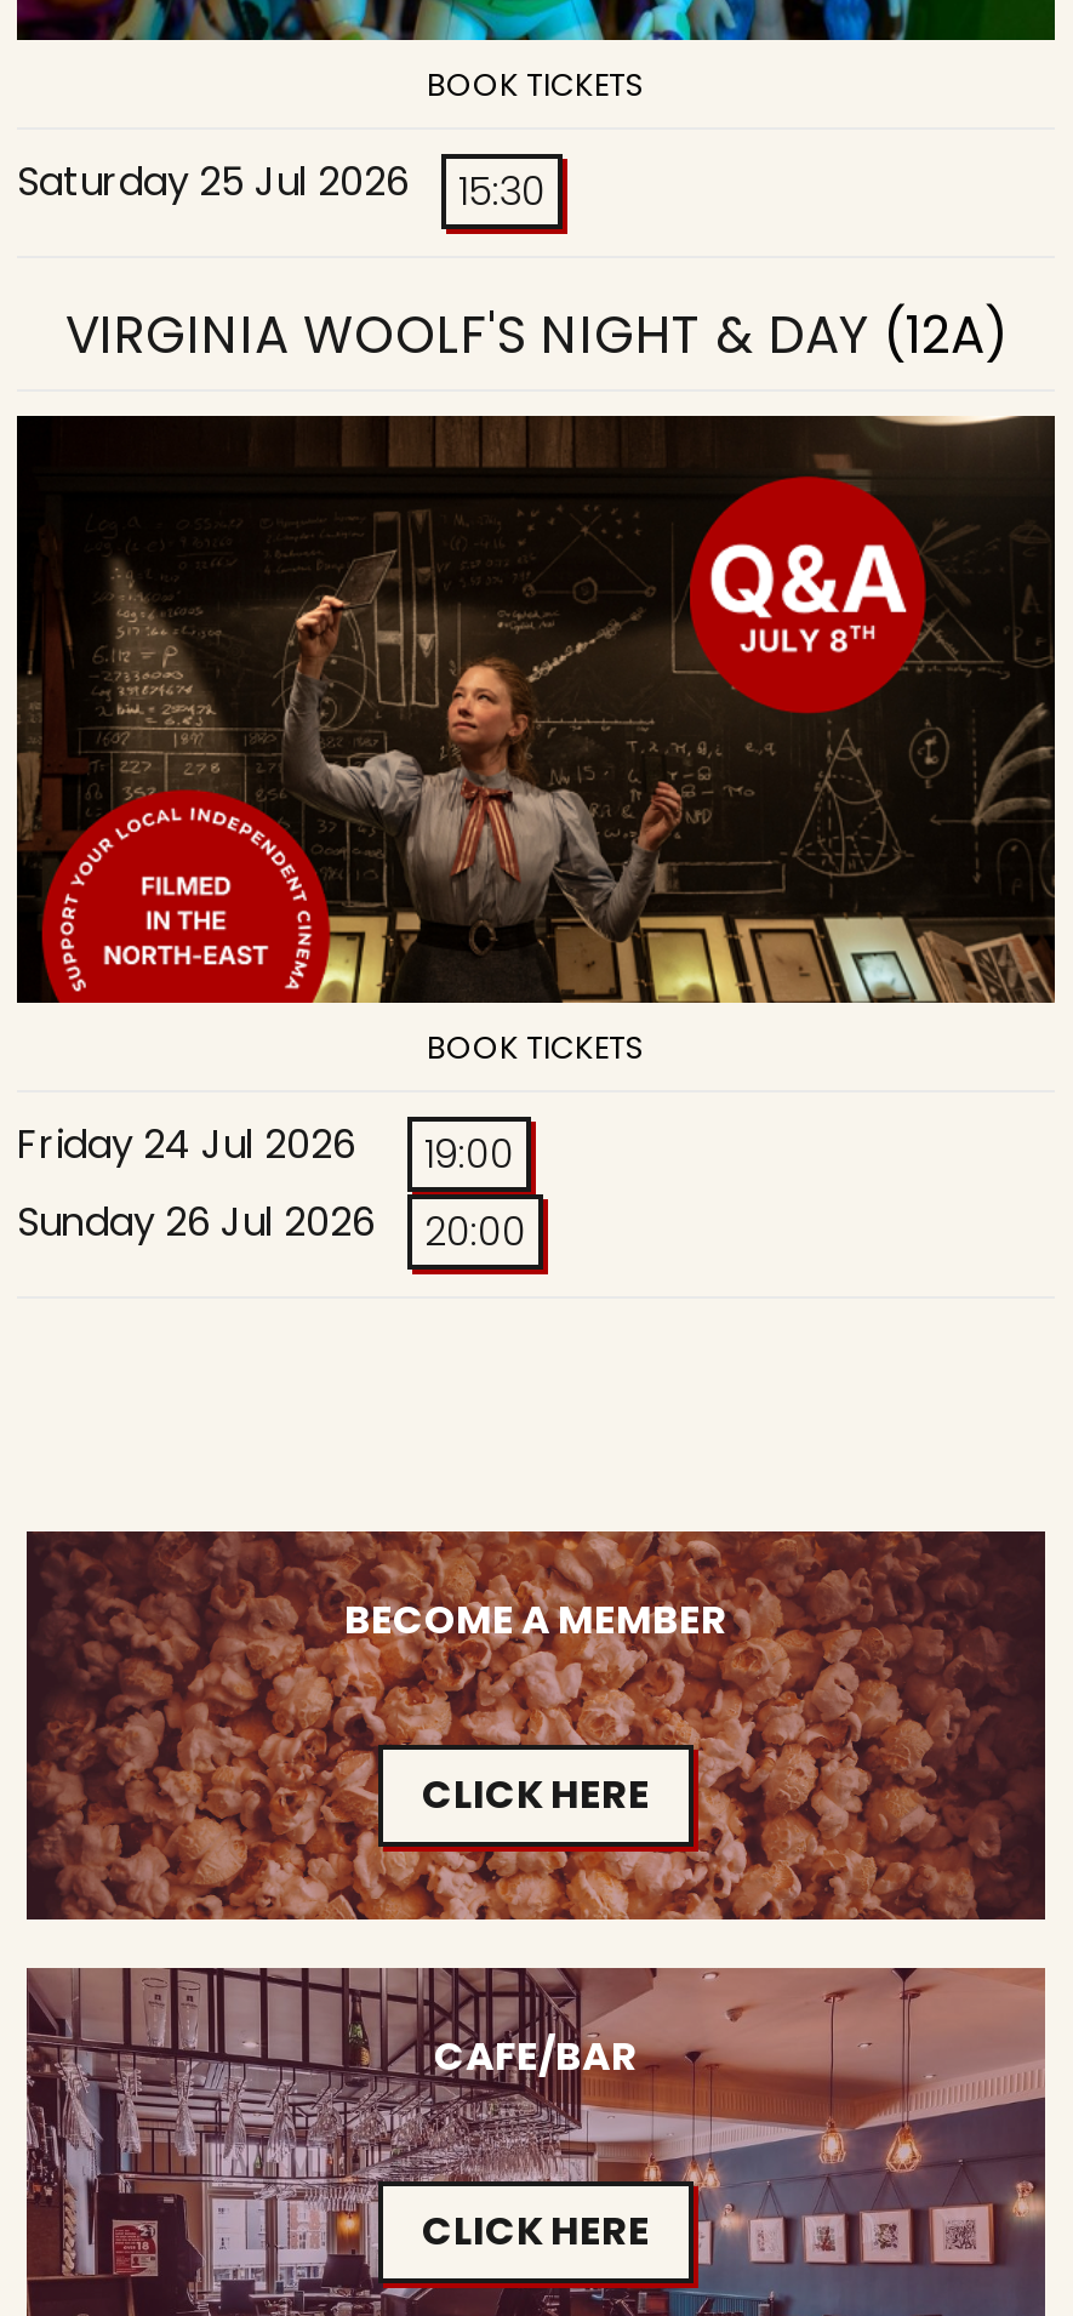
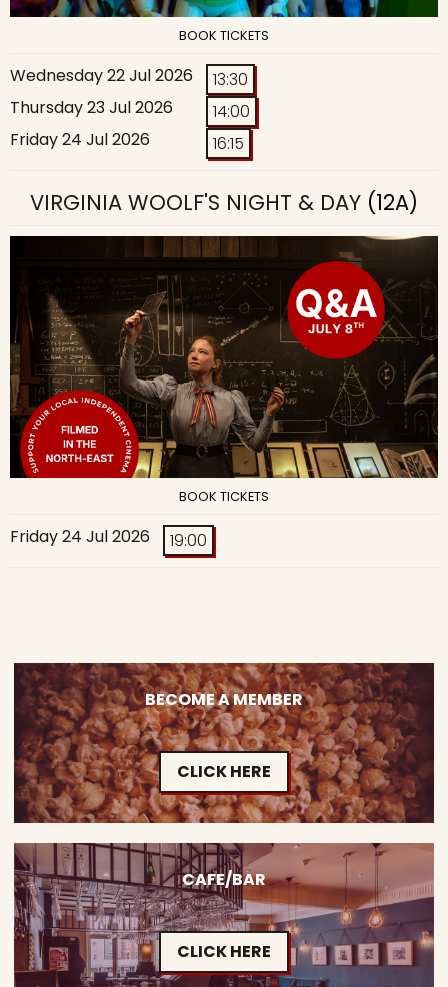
- Saturday 25 Jul 2026
- 15:30
+ Wednesday 22 Jul 2026
+ 13:30
+ Thursday 23 Jul 2026
+ 14:00
+ Friday 24 Jul 2026
+ 16:15

moved down: [image] | VIRGINIA WOOLF'S NIGHT & DAY (12A) | BOOK TICKETS | Friday 24 Jul 2026 | 19:00

- Sunday 26 Jul 2026
- 20:00
